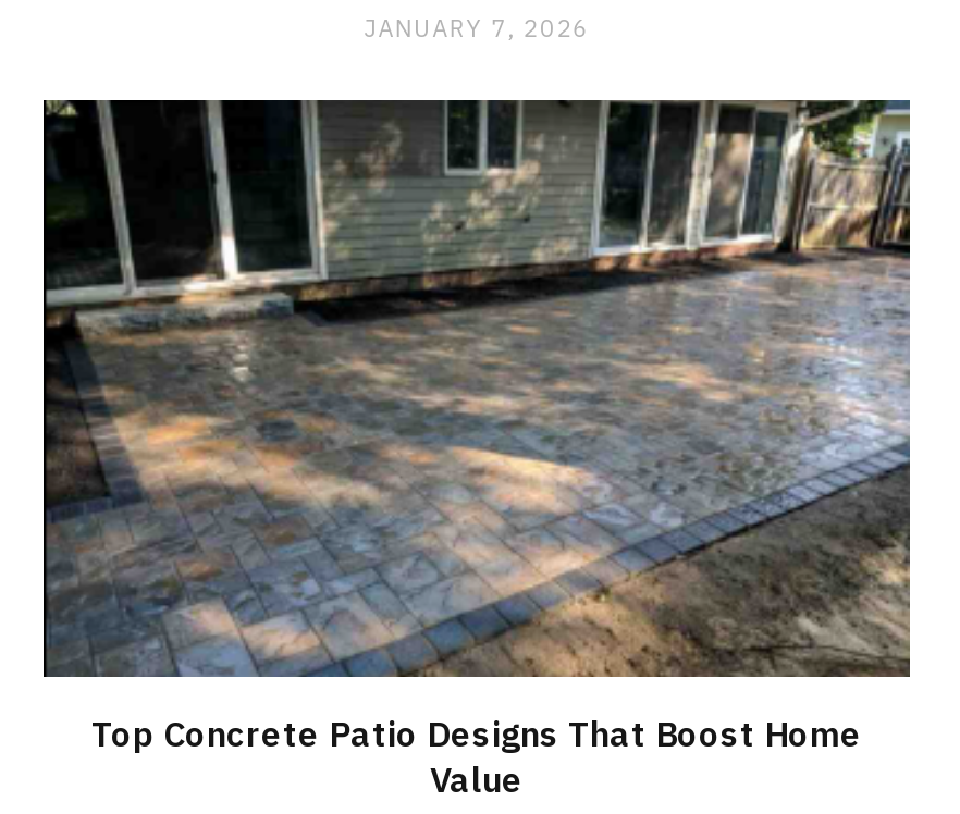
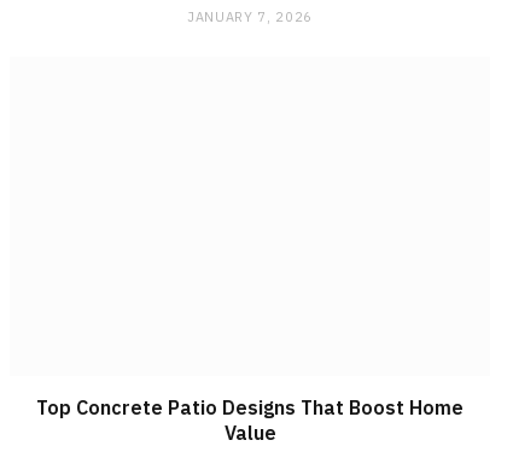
- [image]
